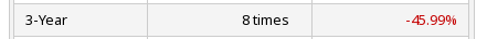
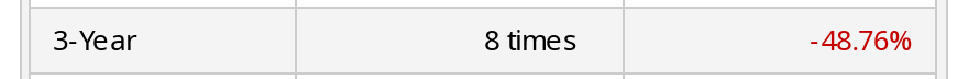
- -45.99%
+ -48.76%
